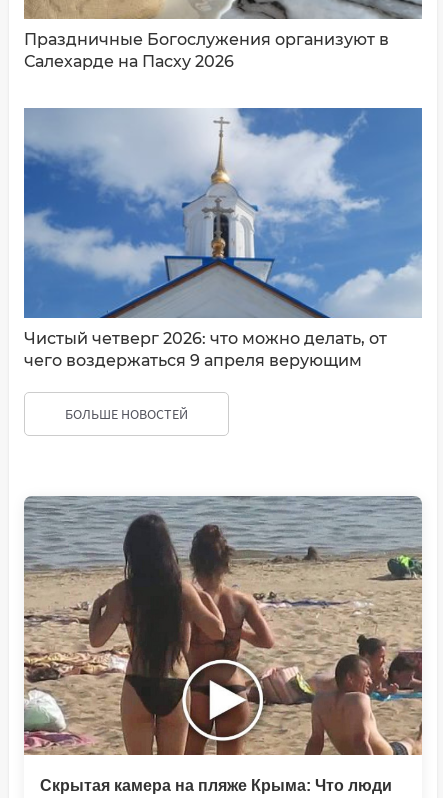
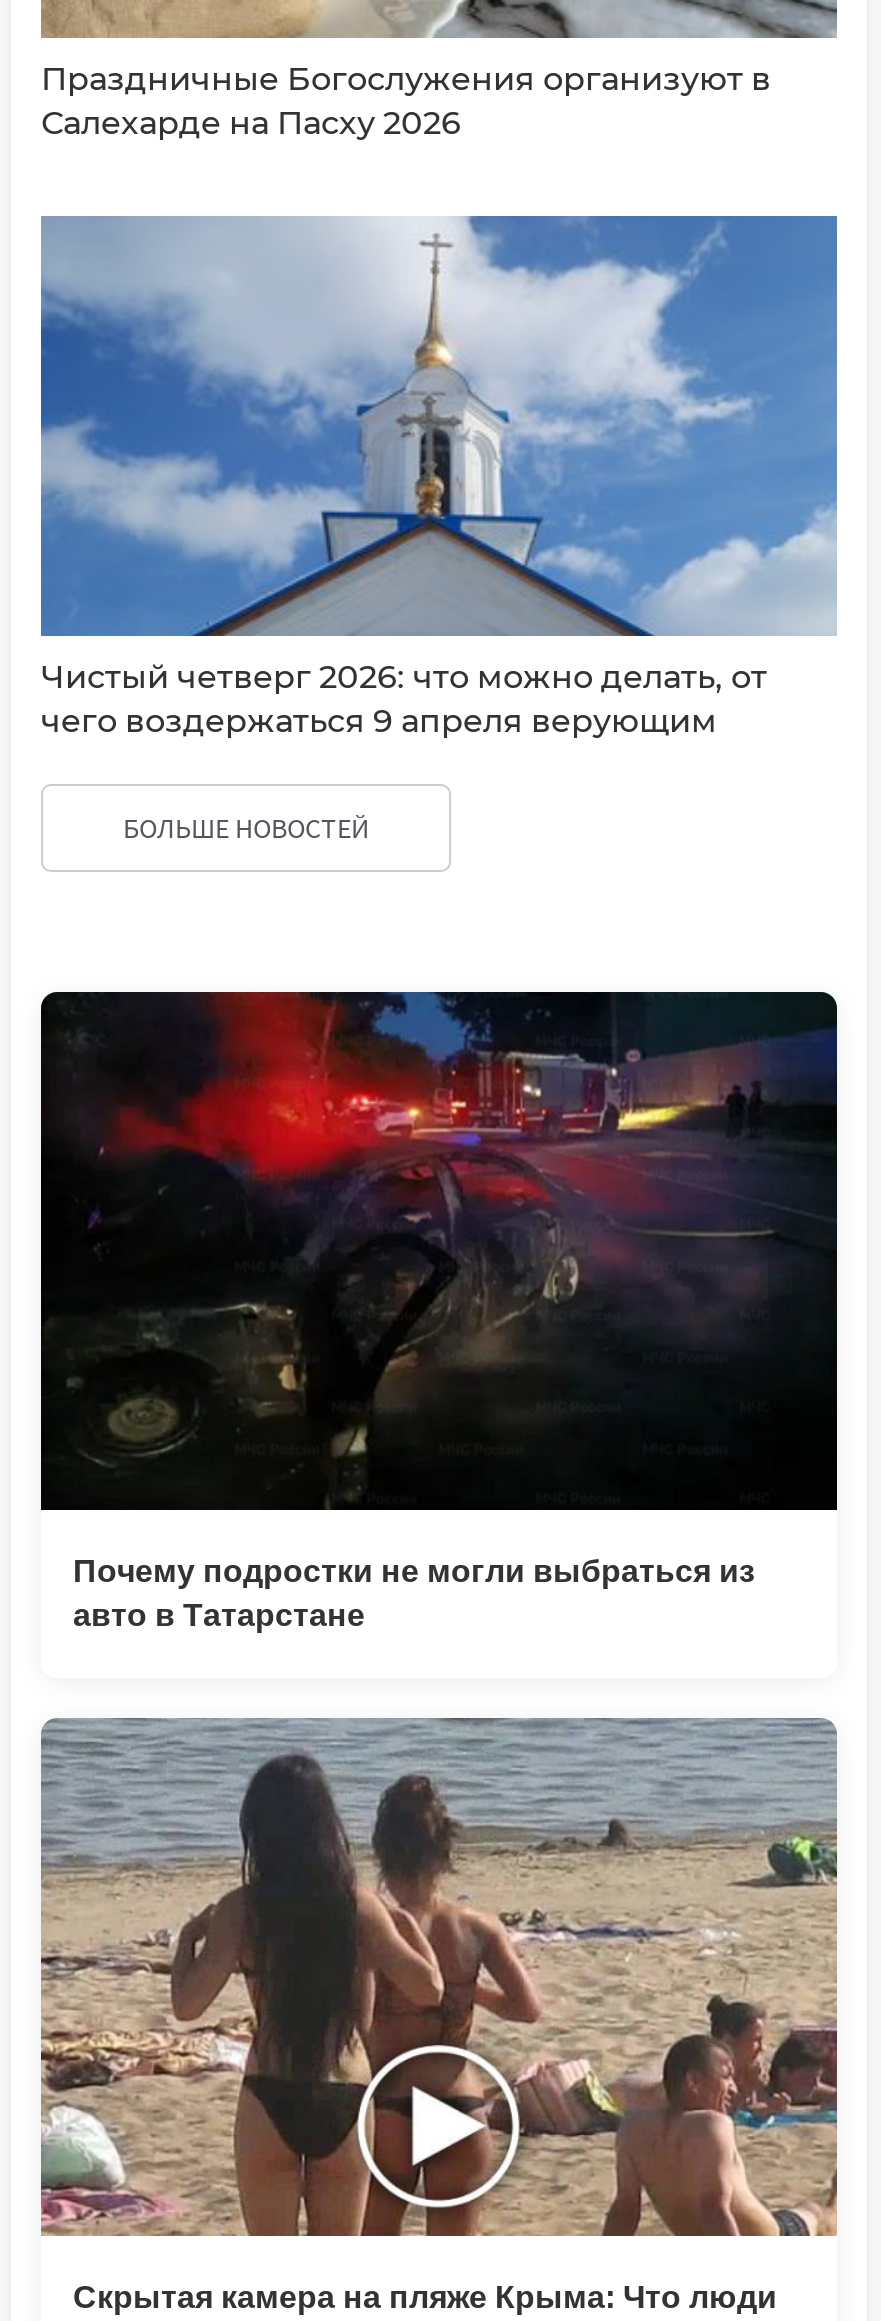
+ [image]
+ Почему подростки не могли выбраться из
+ авто в Татарстане
